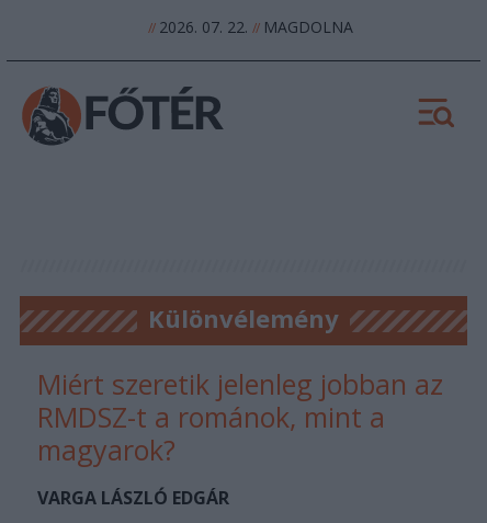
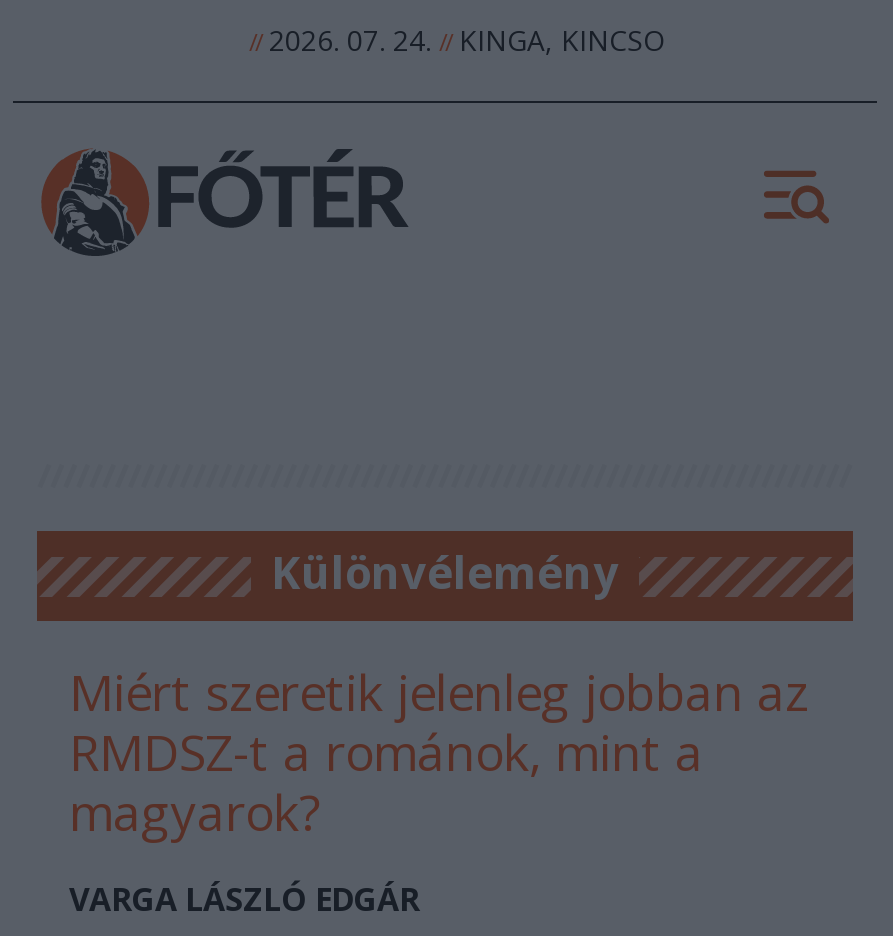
- // 2026. 07. 22. // MAGDOLNA
+ // 2026. 07. 24. // KINGA, KINCSO
